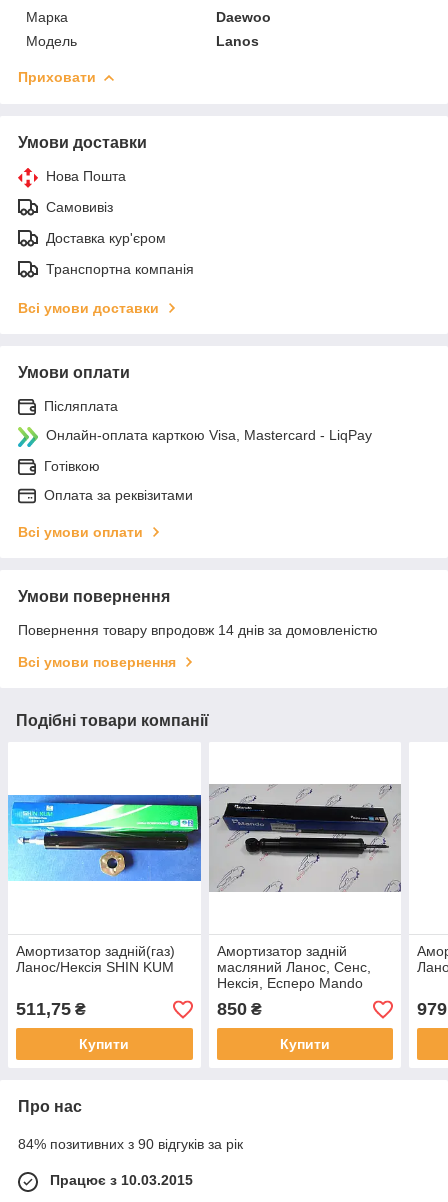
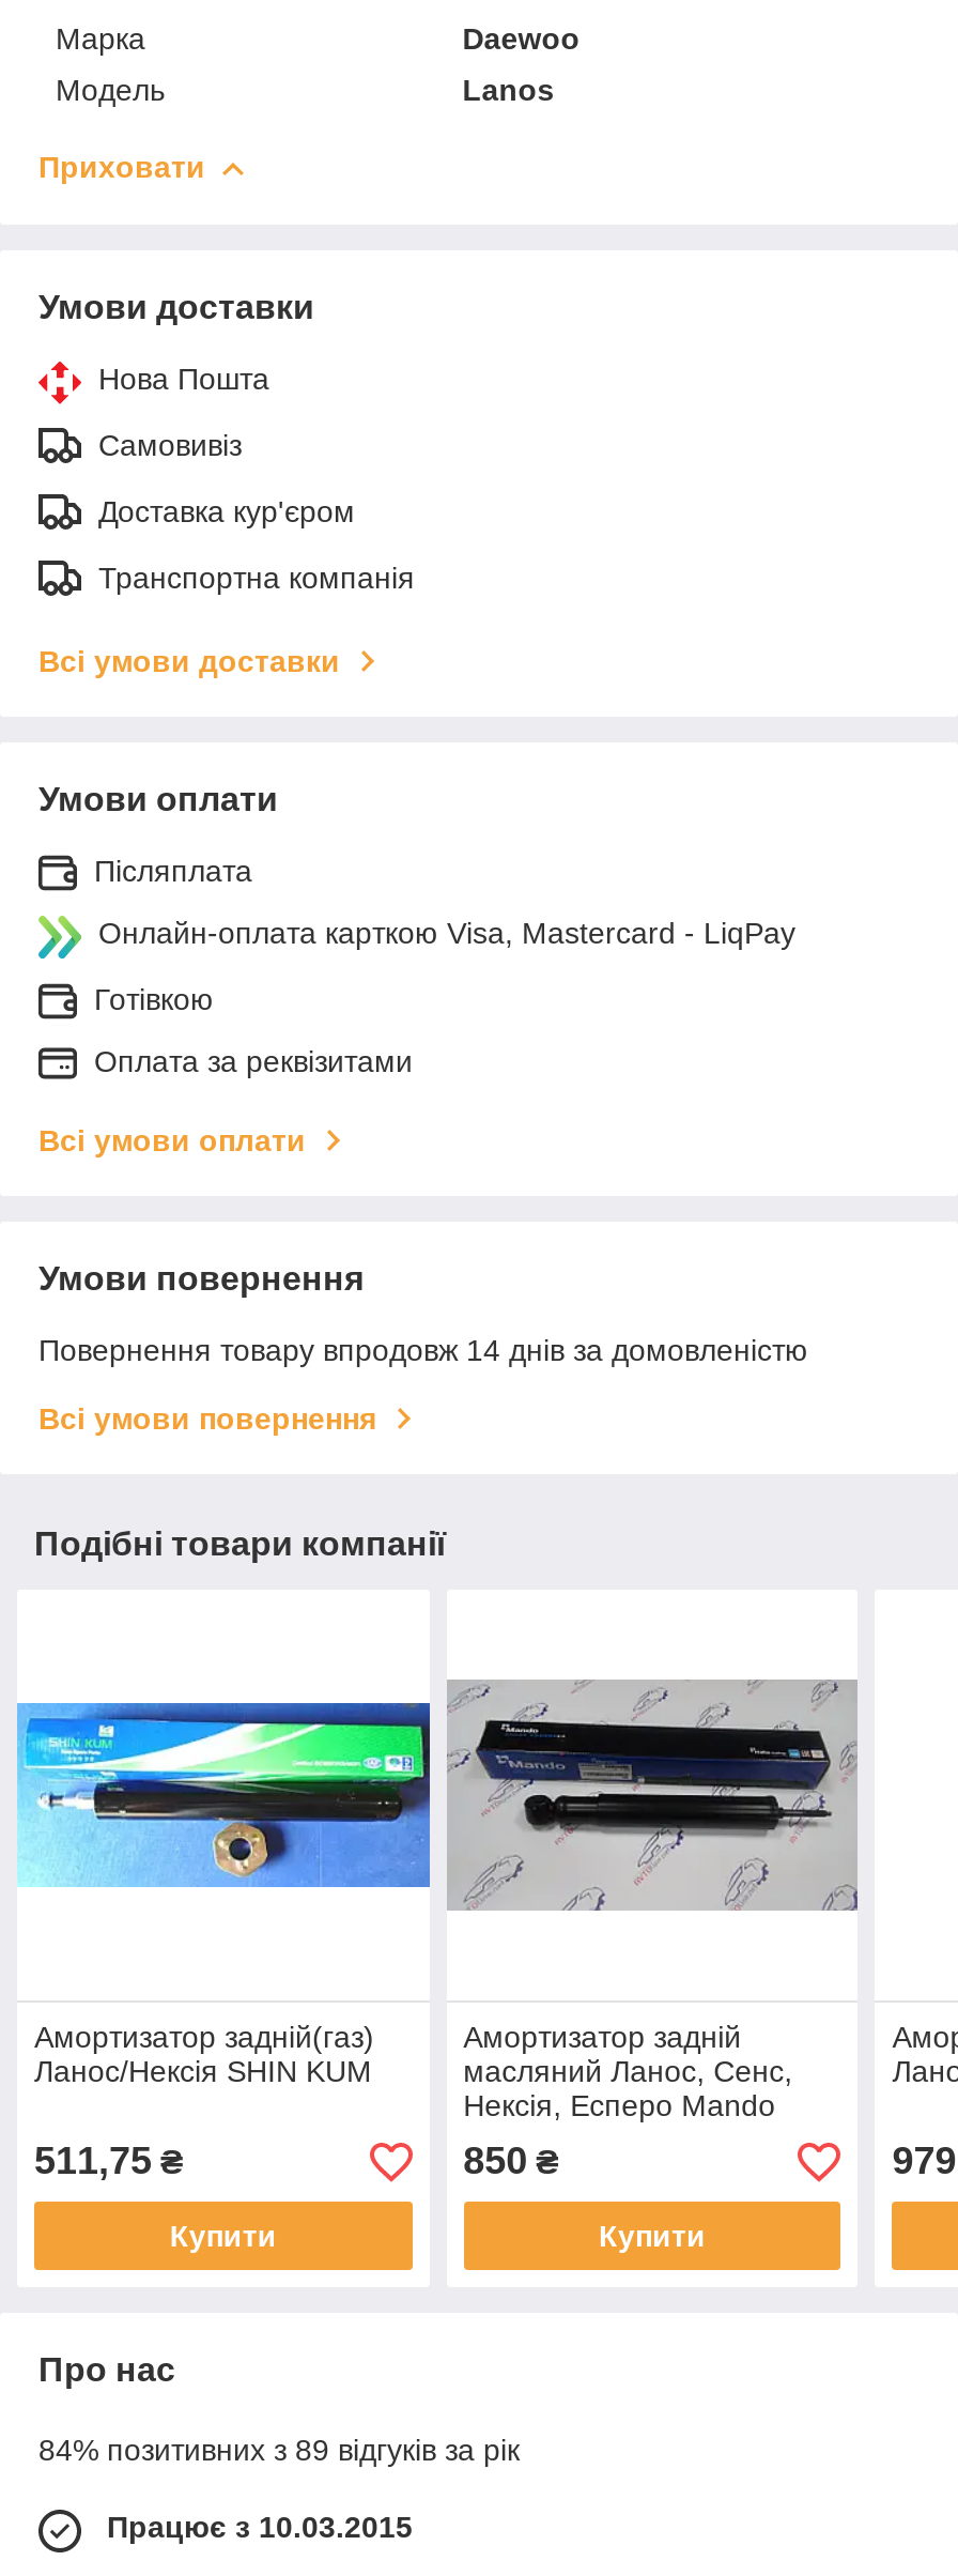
- 84% позитивних з 90 відгуків за рік
+ 84% позитивних з 89 відгуків за рік
